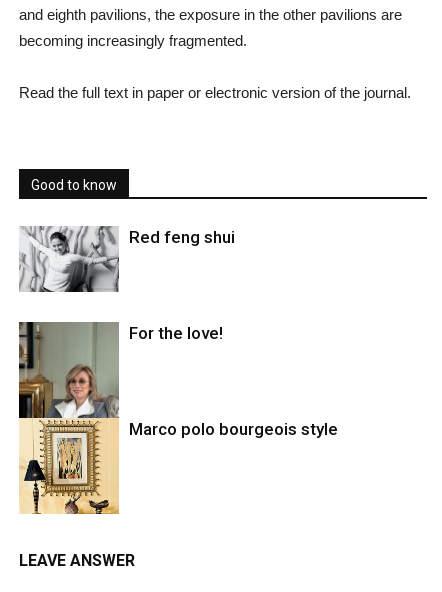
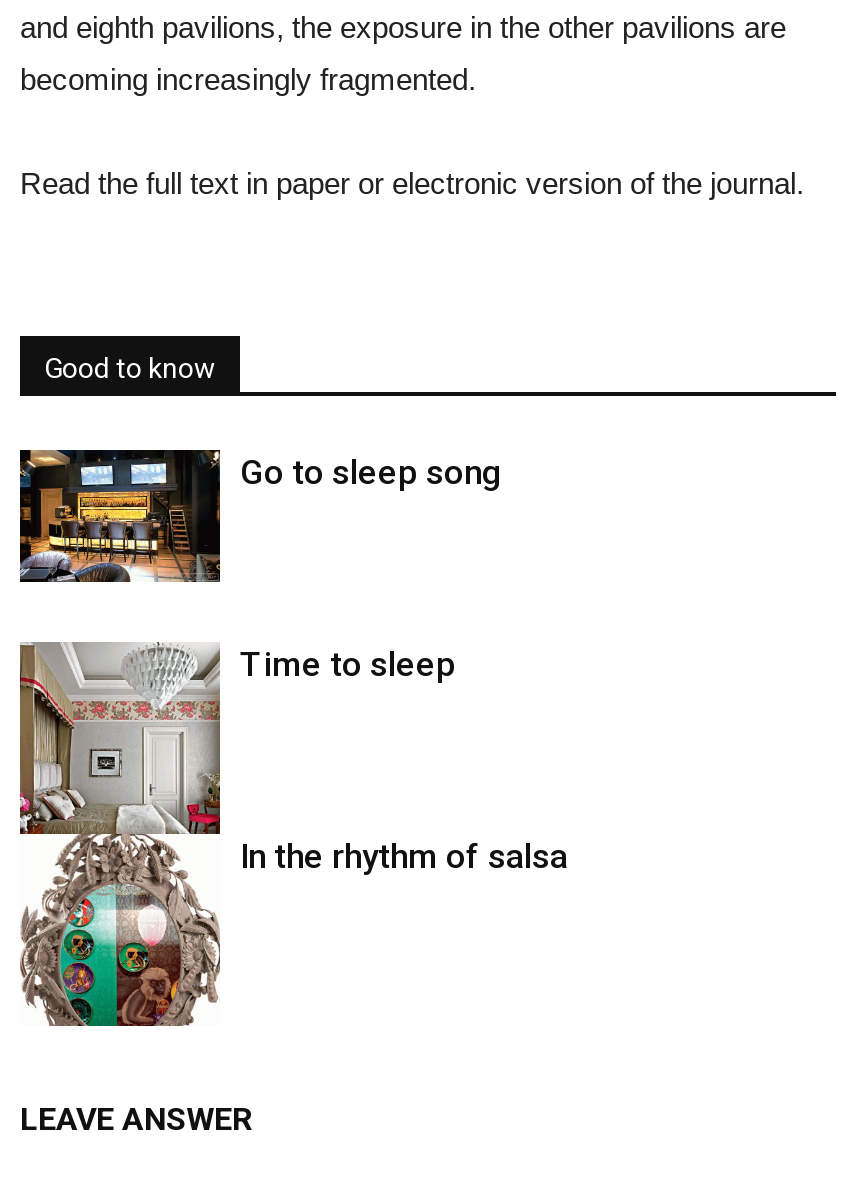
- [image]
- Red feng shui
+ [image]
+ Go to sleep song

- [image]
- For the love!
+ [image]
+ Time to sleep

- Marco polo bourgeois style
+ In the rhythm of salsa
